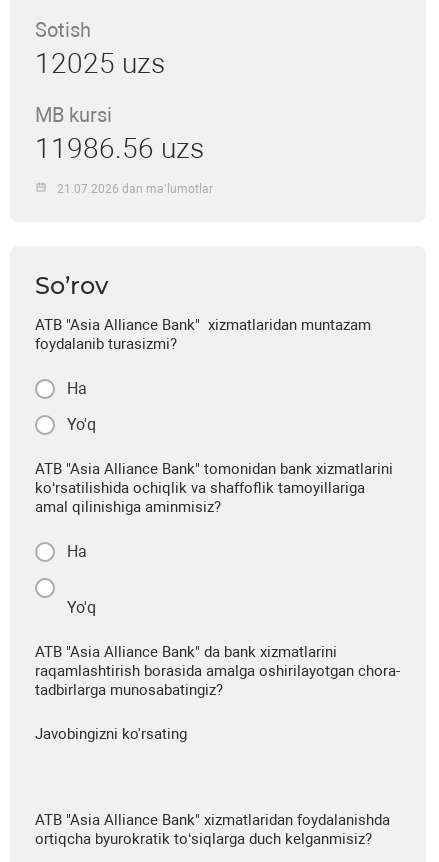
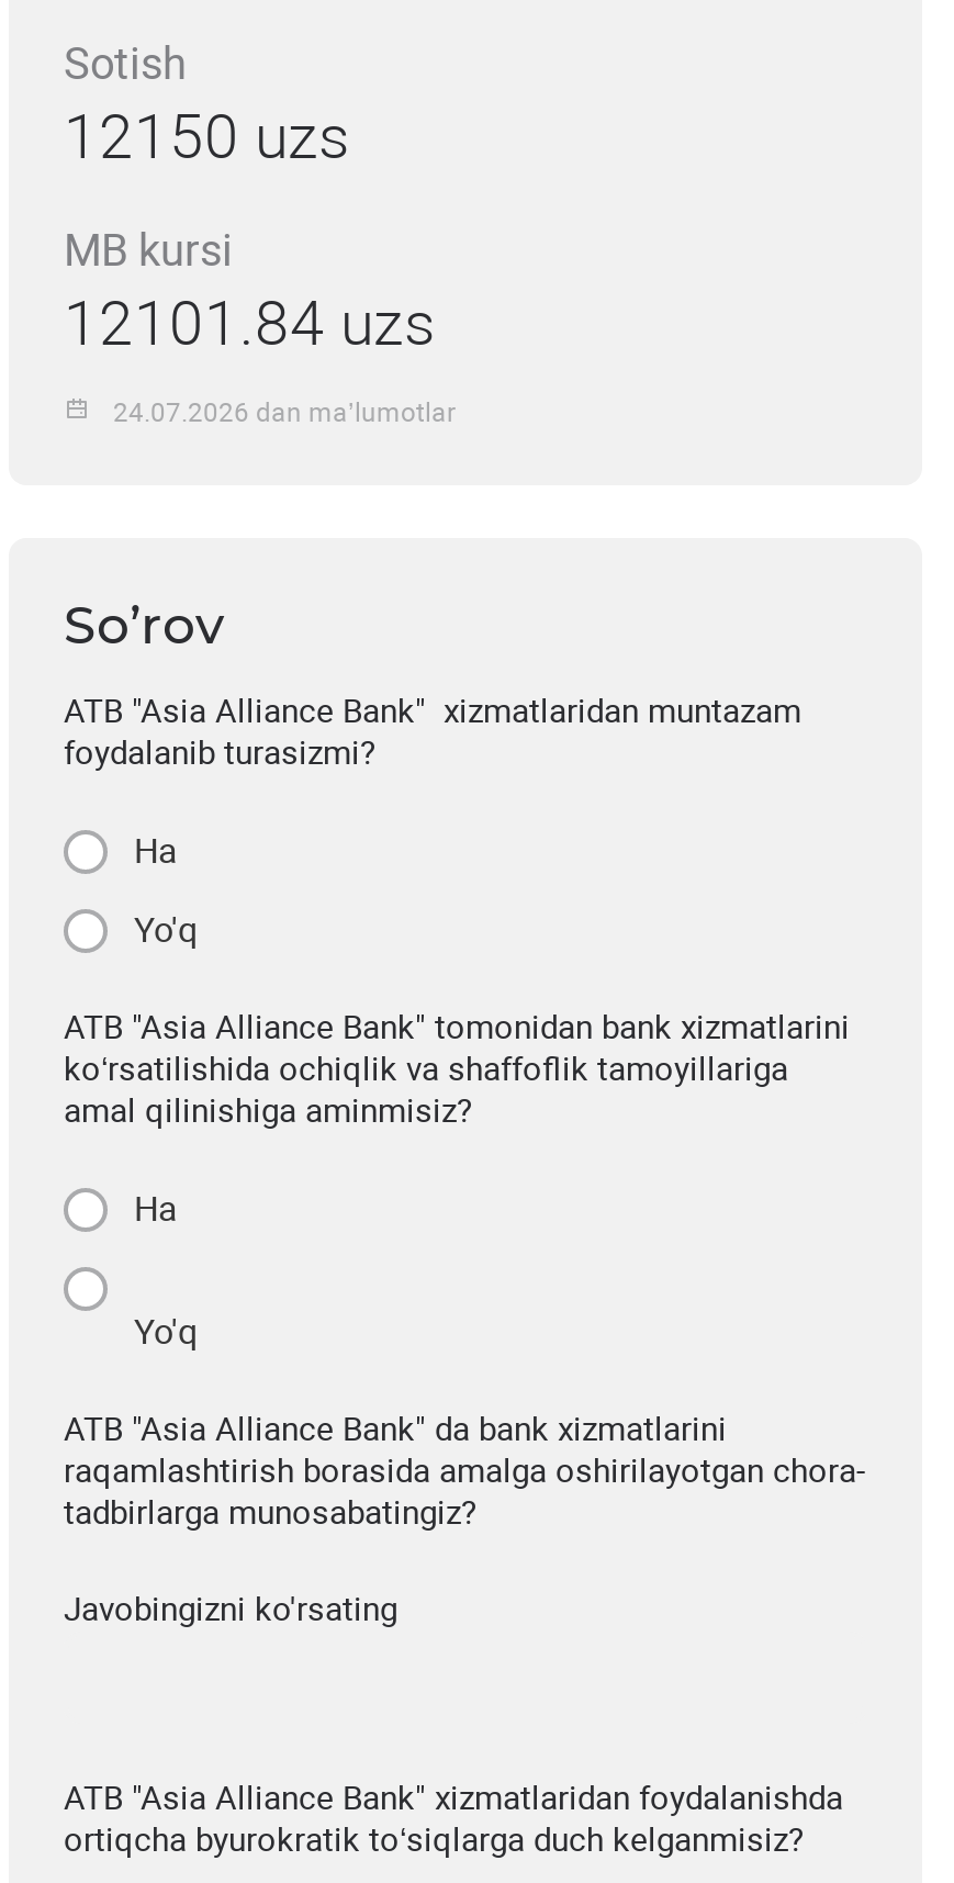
- 12025 uzs
+ 12150 uzs

- 11986.56 uzs
+ 12101.84 uzs

- 21.07.2026 dan ma’lumotlar
+ 24.07.2026 dan ma’lumotlar
